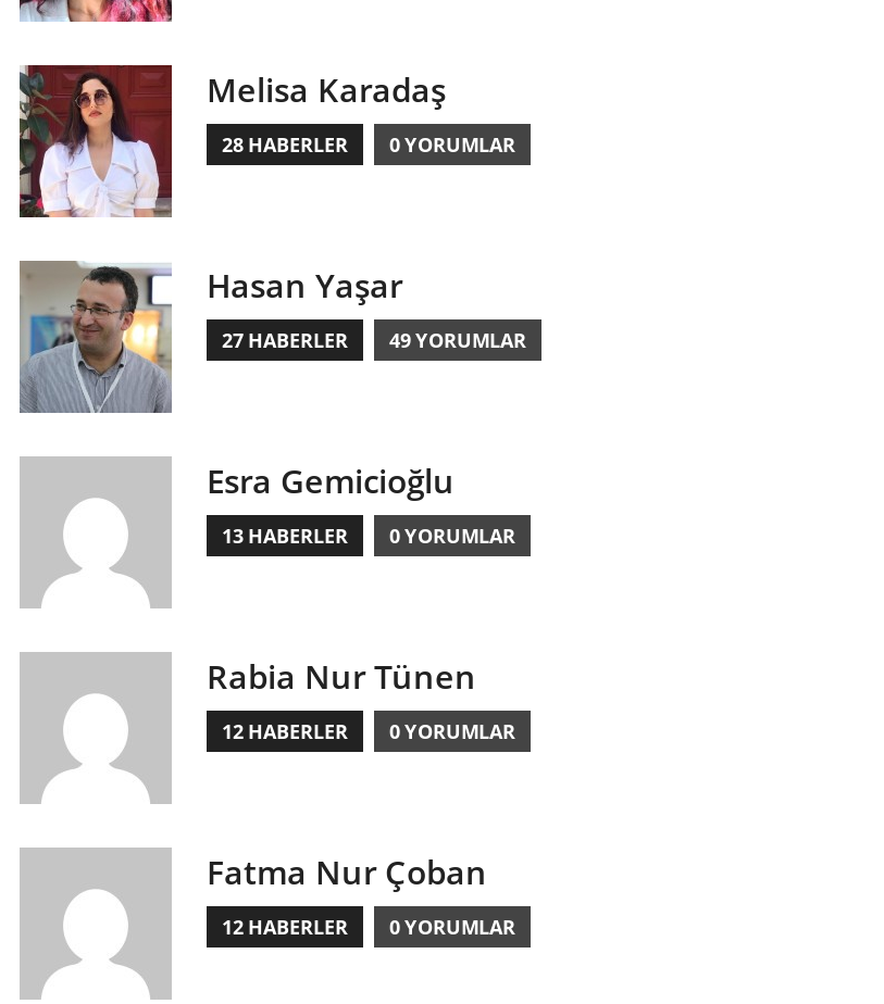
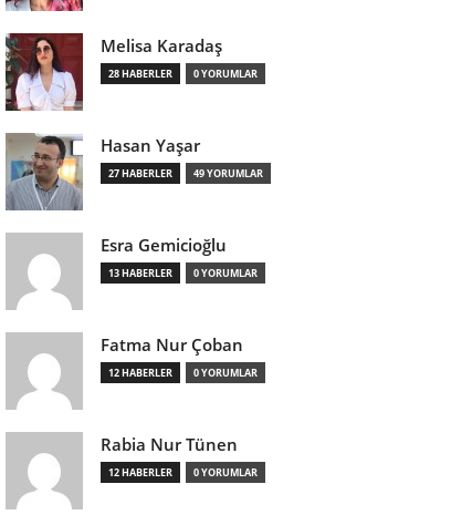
moved down: Rabia Nur Tünen

moved up: Fatma Nur Çoban
